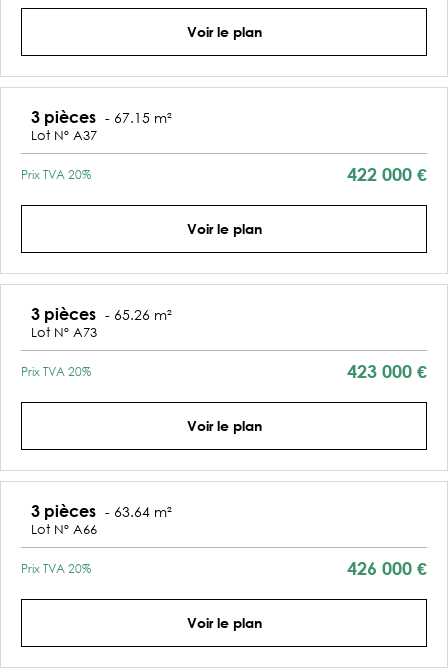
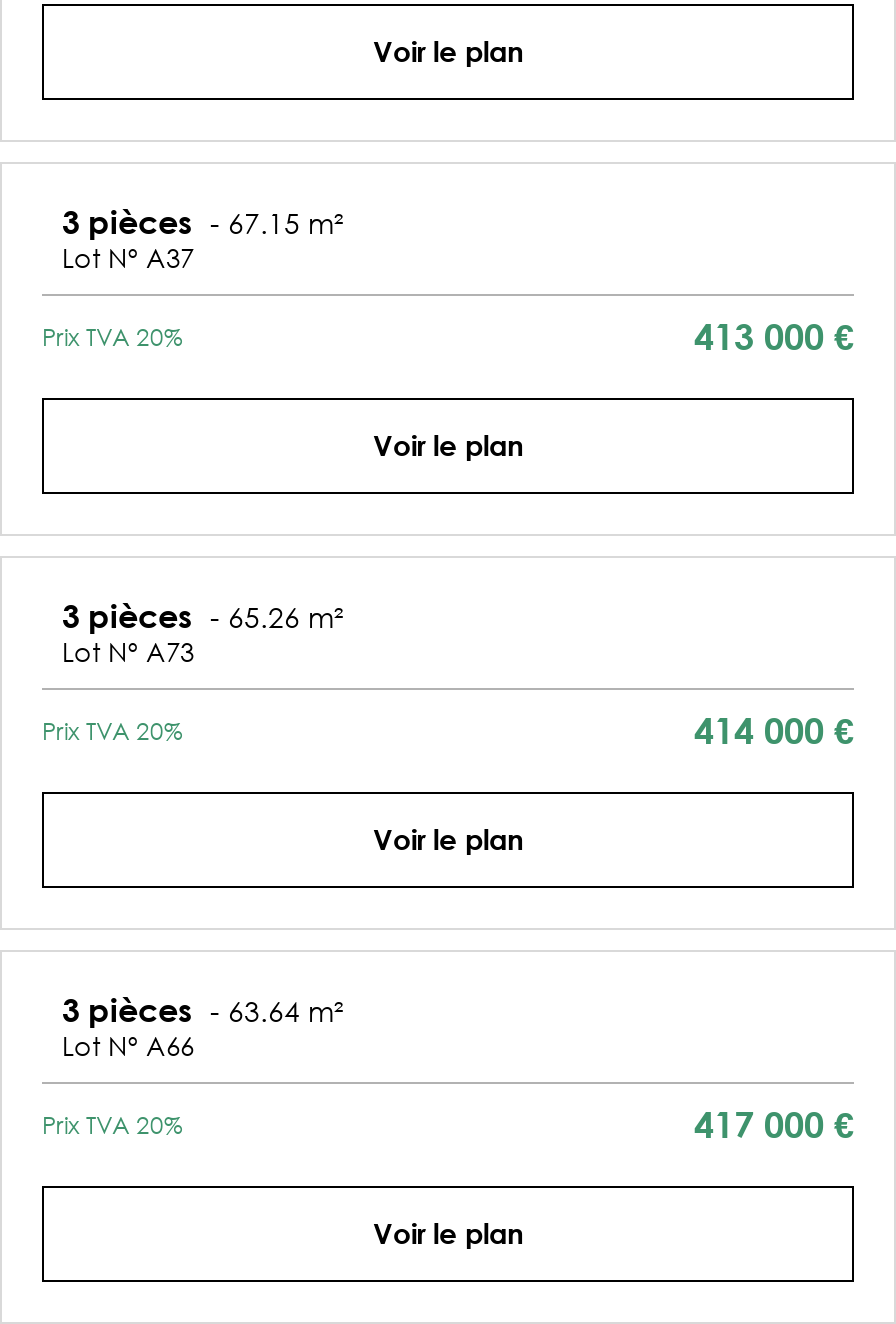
- 422 000 €
+ 413 000 €

- 423 000 €
+ 414 000 €

- 426 000 €
+ 417 000 €
